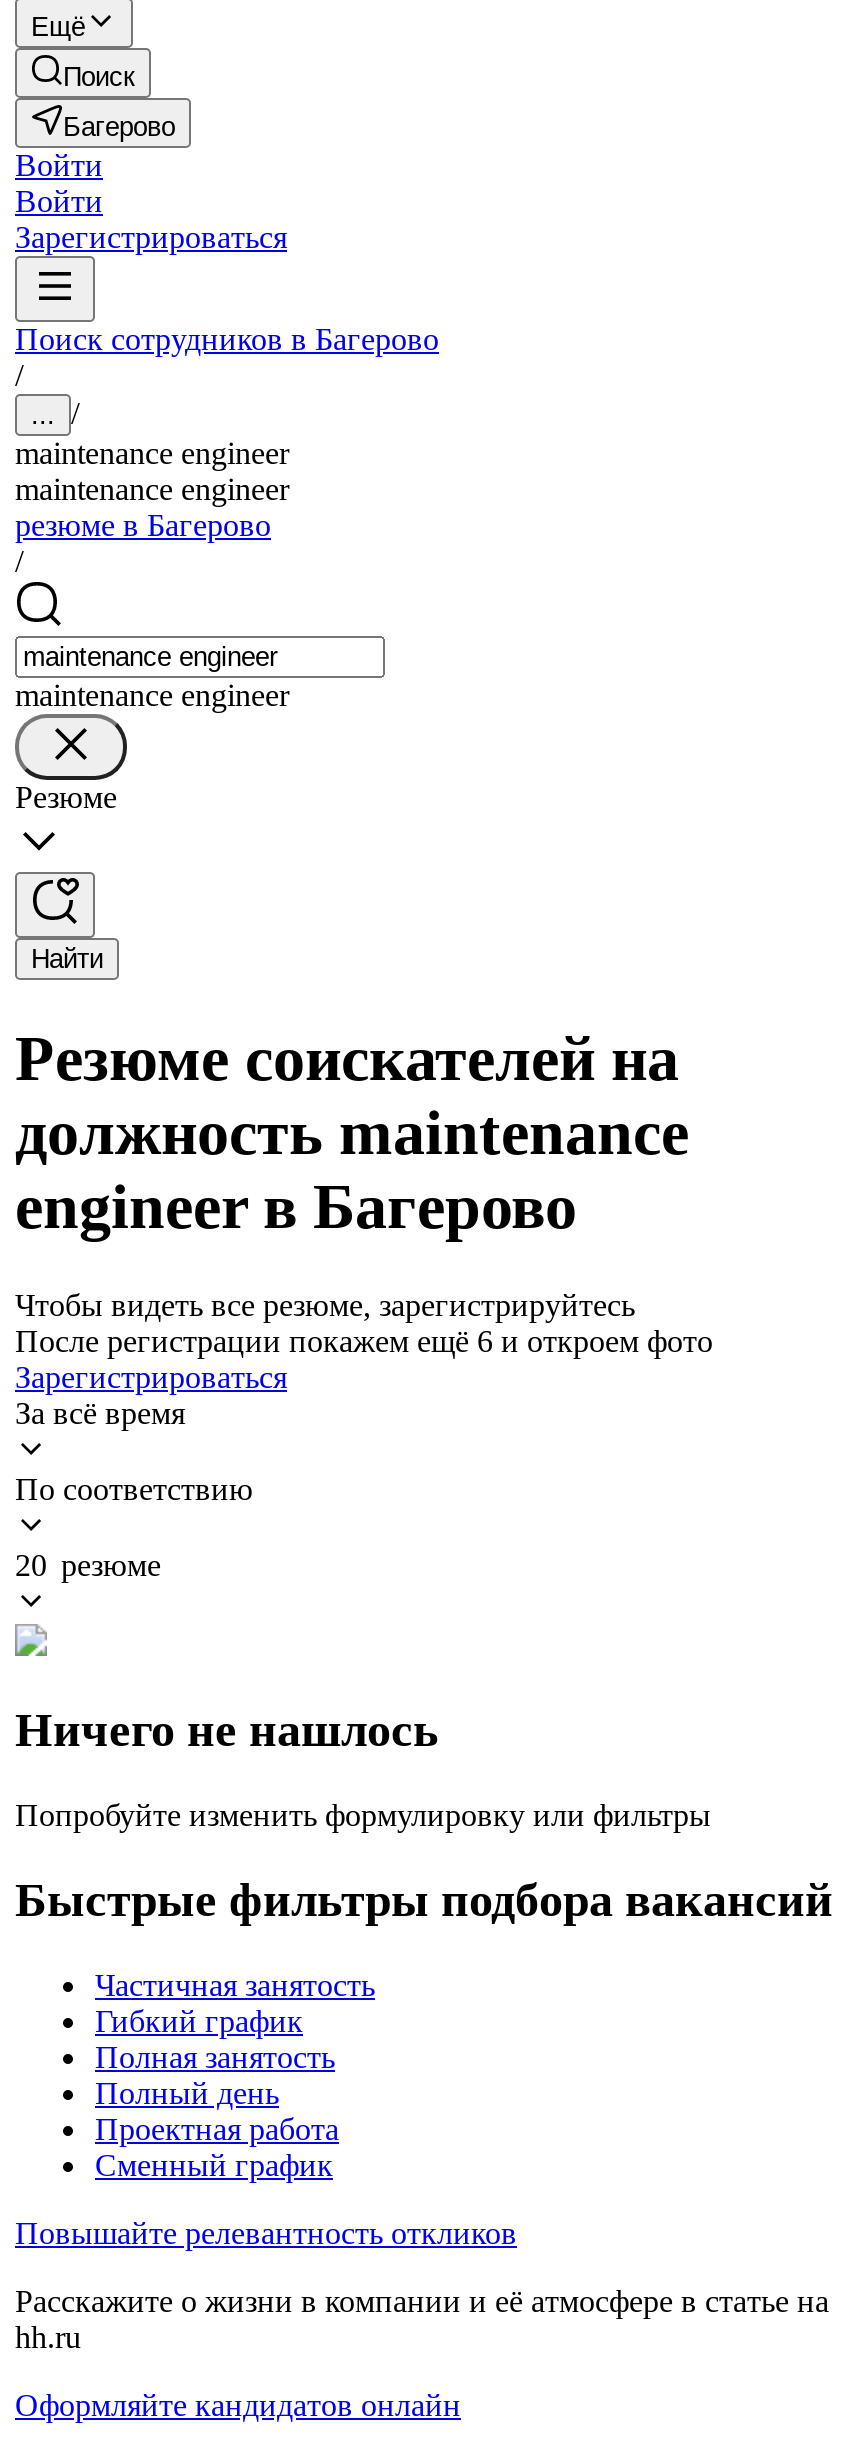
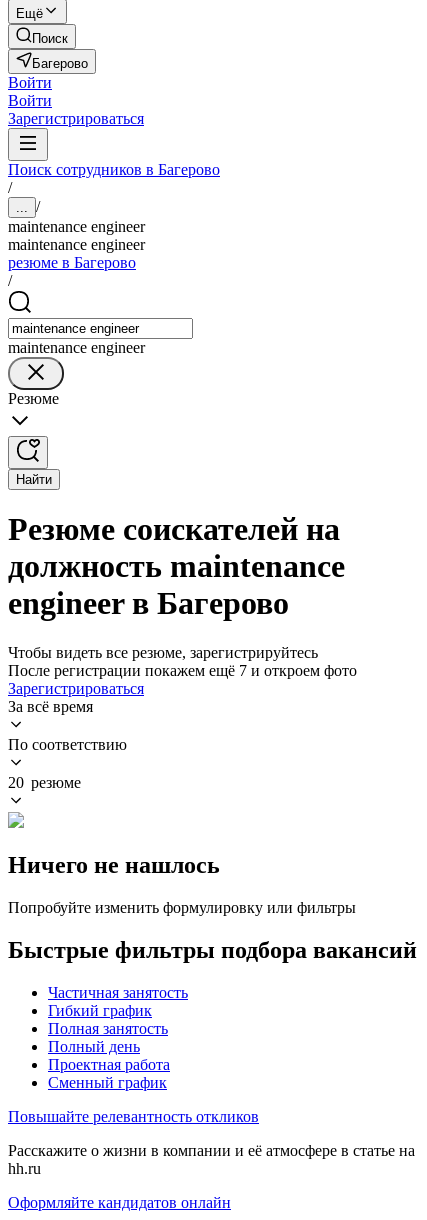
- После регистрации покажем ещё 6 и откроем фото
+ После регистрации покажем ещё 7 и откроем фото
